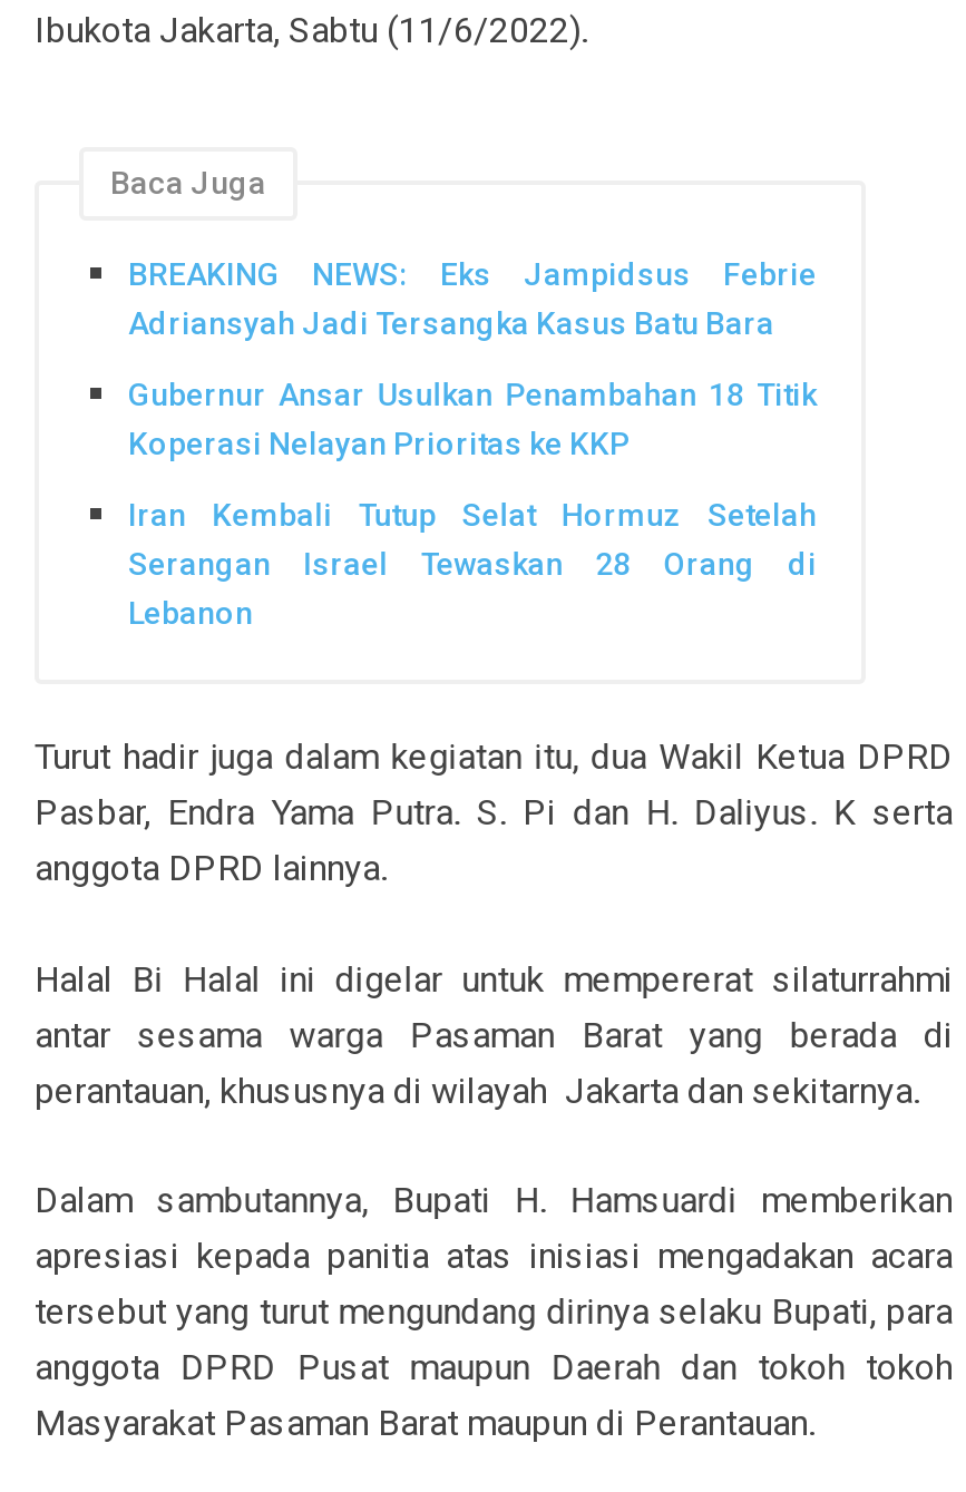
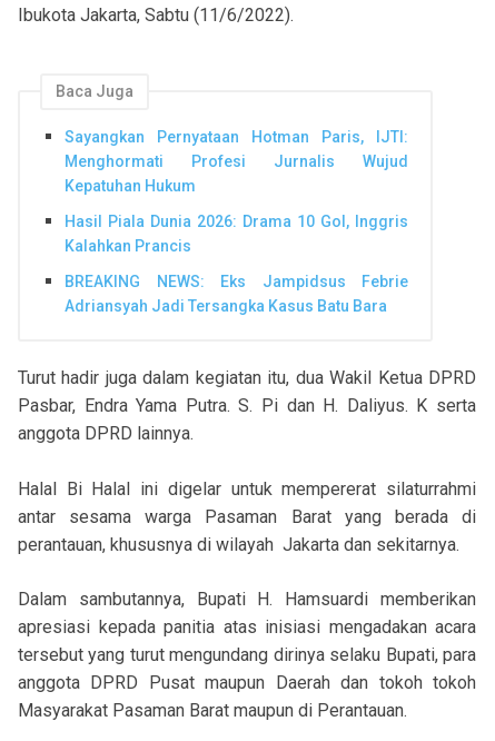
+ Sayangkan Pernyataan Hotman Paris, IJTI:
+ Menghormati Profesi Jurnalis Wujud
+ Kepatuhan Hukum
+ Hasil Piala Dunia 2026: Drama 10 Gol, Inggris
+ Kalahkan Prancis

moved down: BREAKING NEWS: Eks Jampidsus Febrie | Adriansyah Jadi Tersangka Kasus Batu Bara

- Gubernur Ansar Usulkan Penambahan 18 Titik
- Koperasi Nelayan Prioritas ke KKP
- Iran Kembali Tutup Selat Hormuz Setelah
- Serangan Israel Tewaskan 28 Orang di
- Lebanon
